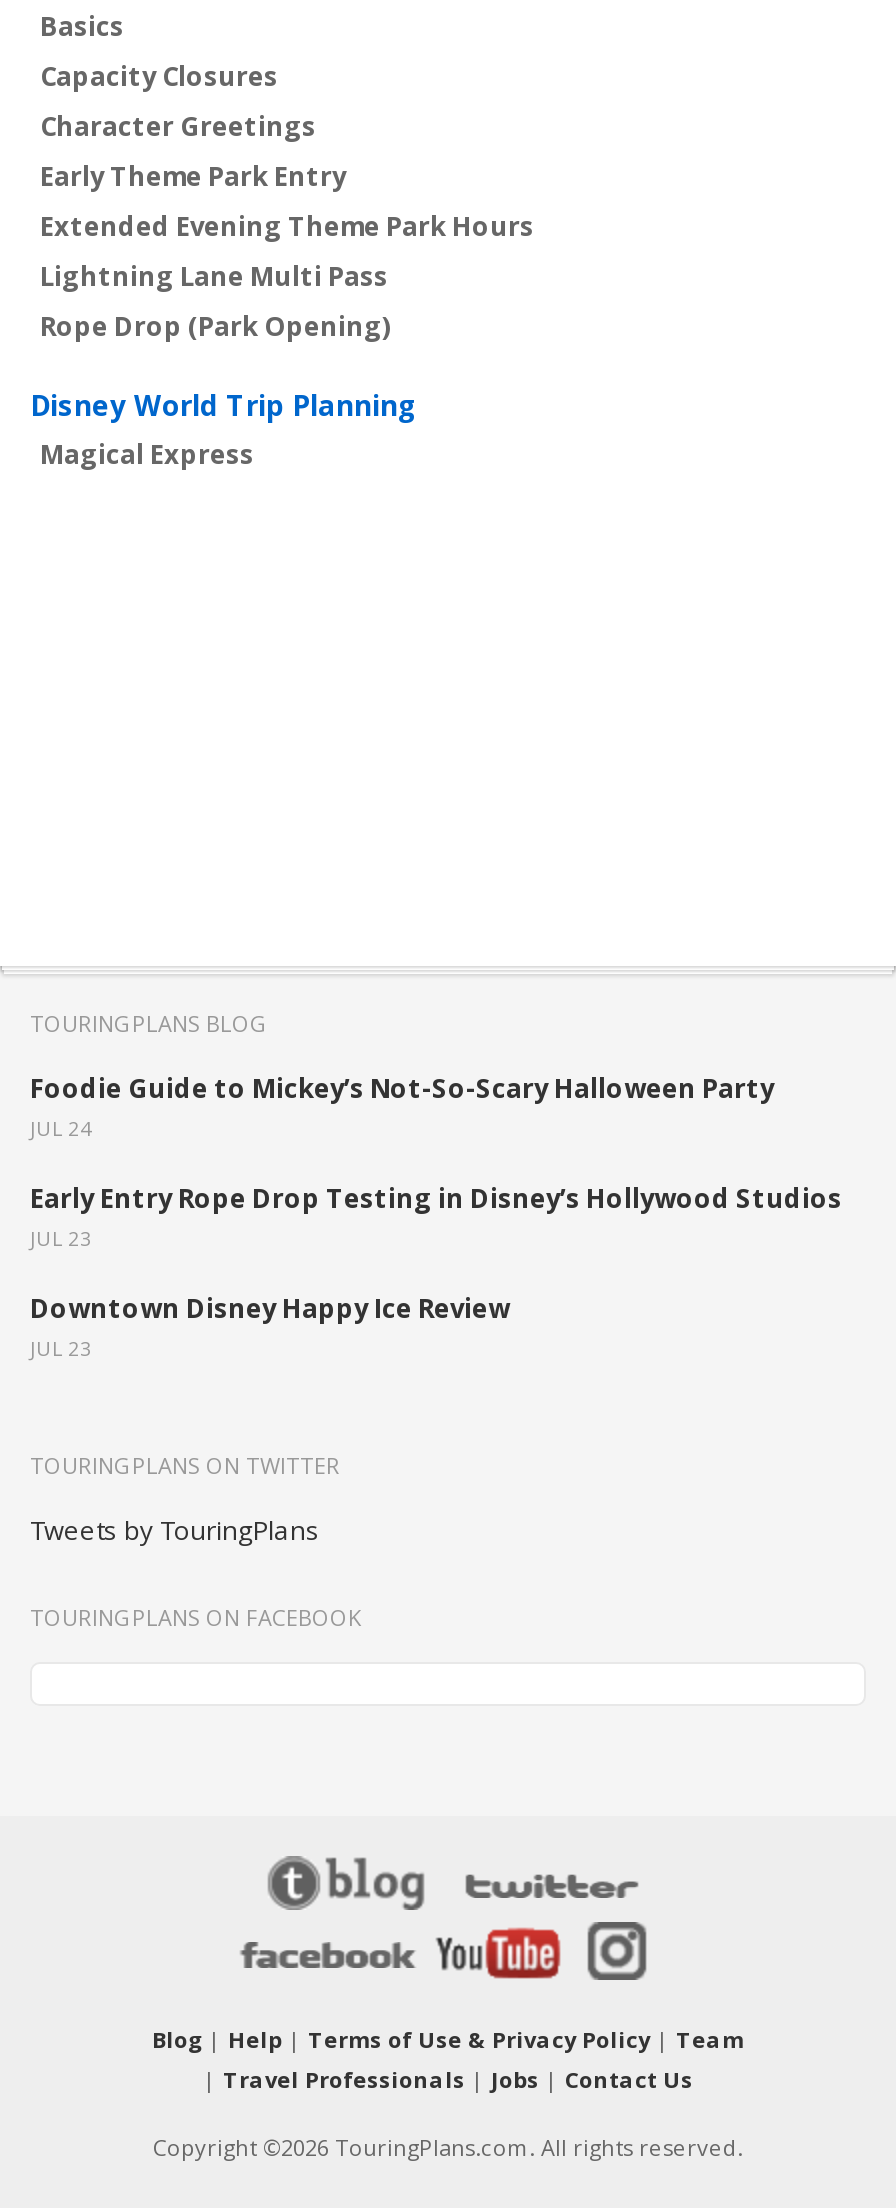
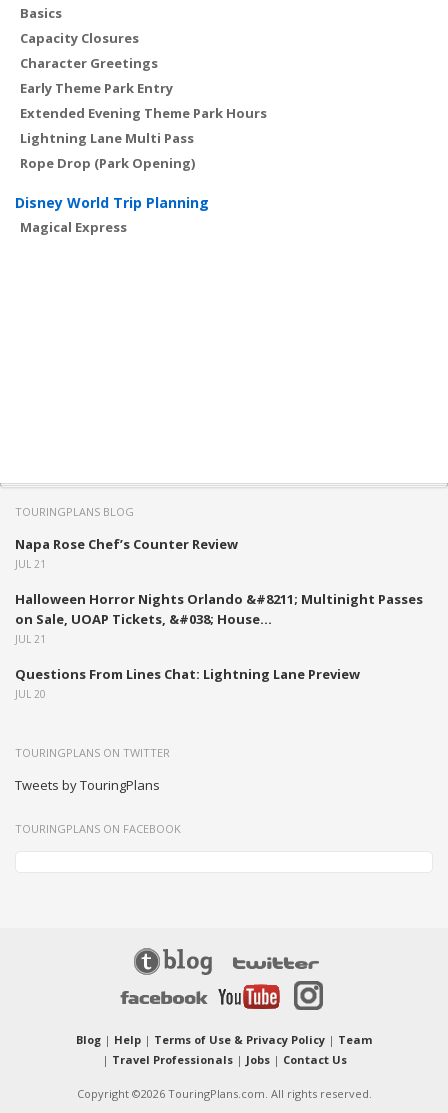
- Foodie Guide to Mickey’s Not-So-Scary Halloween Party
- JUL 24
+ Napa Rose Chef’s Counter Review
+ JUL 21

- Early Entry Rope Drop Testing in Disney’s Hollywood Studios
- JUL 23
+ Halloween Horror Nights Orlando &#8211; Multinight Passes
+ on Sale, UOAP Tickets, &#038; House...
+ JUL 21

- Downtown Disney Happy Ice Review
- JUL 23
+ Questions From Lines Chat: Lightning Lane Preview
+ JUL 20
